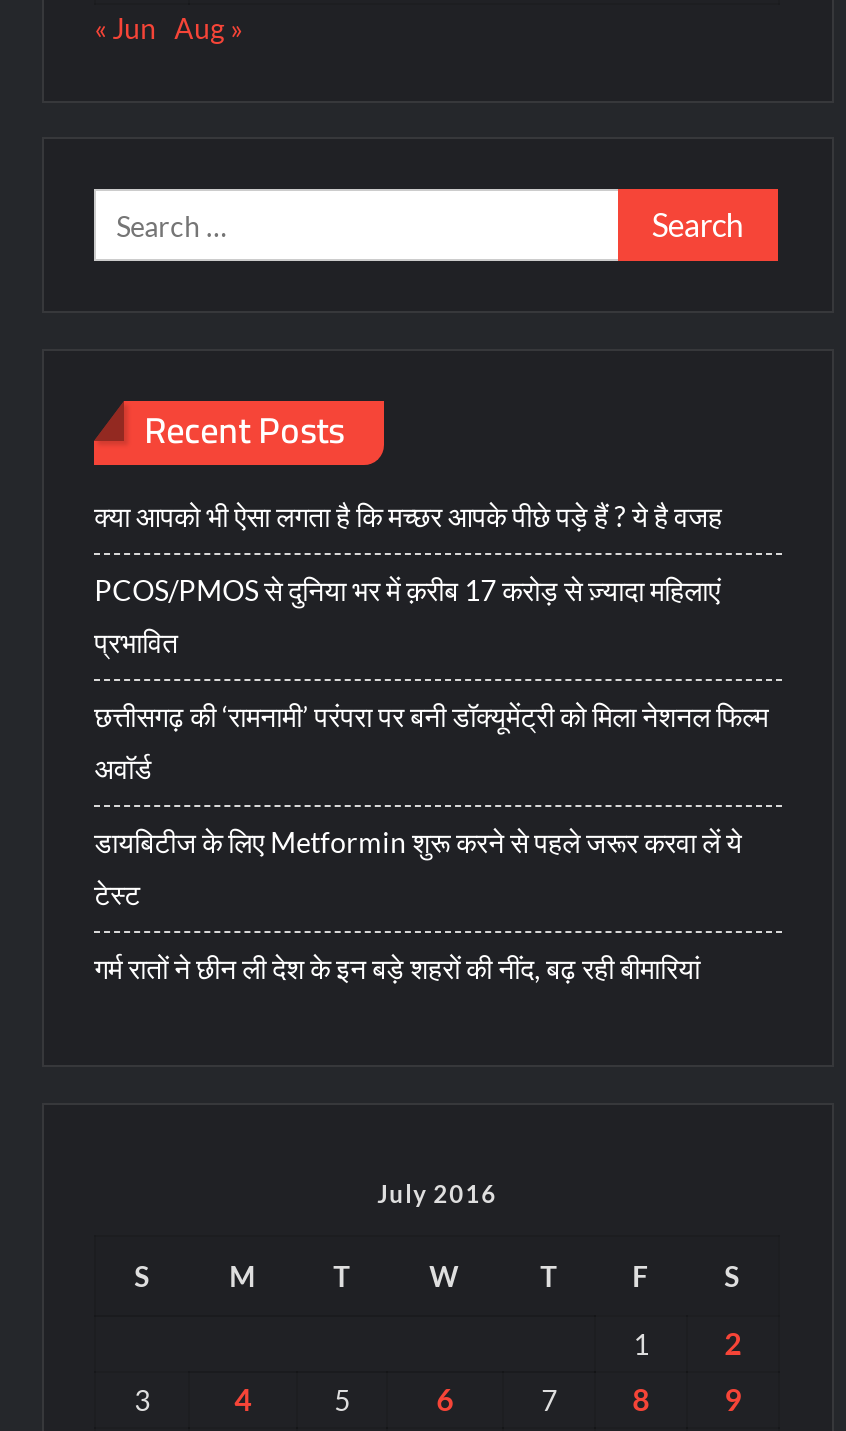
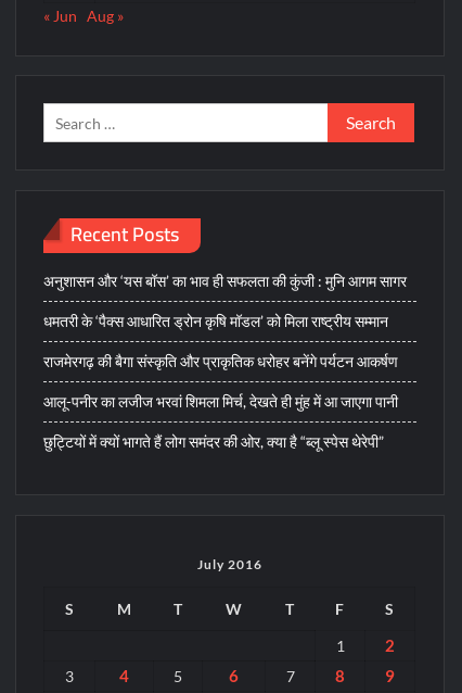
- क्या आपको भी ऐसा लगता है कि मच्छर आपके पीछे पड़े हैं ? ये है वजह
- PCOS/PMOS से दुनिया भर में क़रीब 17 करोड़ से ज़्यादा महिलाएं
- प्रभावित
- छत्तीसगढ़ की ‘रामनामी’ परंपरा पर बनी डॉक्यूमेंट्री को मिला नेशनल फिल्म
- अवॉर्ड
- डायबिटीज के लिए Metformin शुरू करने से पहले जरूर करवा लें ये
- टेस्ट
- गर्म रातों ने छीन ली देश के इन बड़े शहरों की नींद, बढ़ रही बीमारियां
+ अनुशासन और ‘यस बॉस’ का भाव ही सफलता की कुंजी : मुनि आगम सागर
+ धमतरी के ‘पैक्स आधारित ड्रोन कृषि मॉडल’ को मिला राष्ट्रीय सम्मान
+ राजमेरगढ़ की बैगा संस्कृति और प्राकृतिक धरोहर बनेंगे पर्यटन आकर्षण
+ आलू-पनीर का लजीज भरवां शिमला मिर्च, देखते ही मुंह में आ जाएगा पानी
+ छुट्टियों में क्यों भागते हैं लोग समंदर की ओर, क्या है “ब्लू स्पेस थेरेपी”
